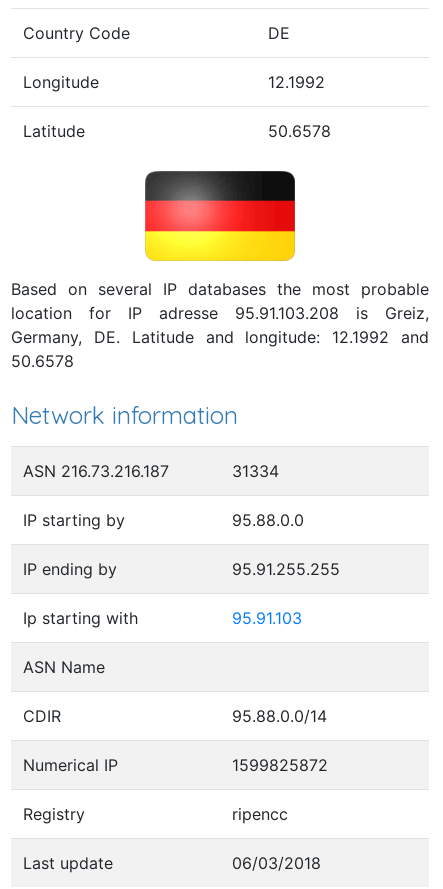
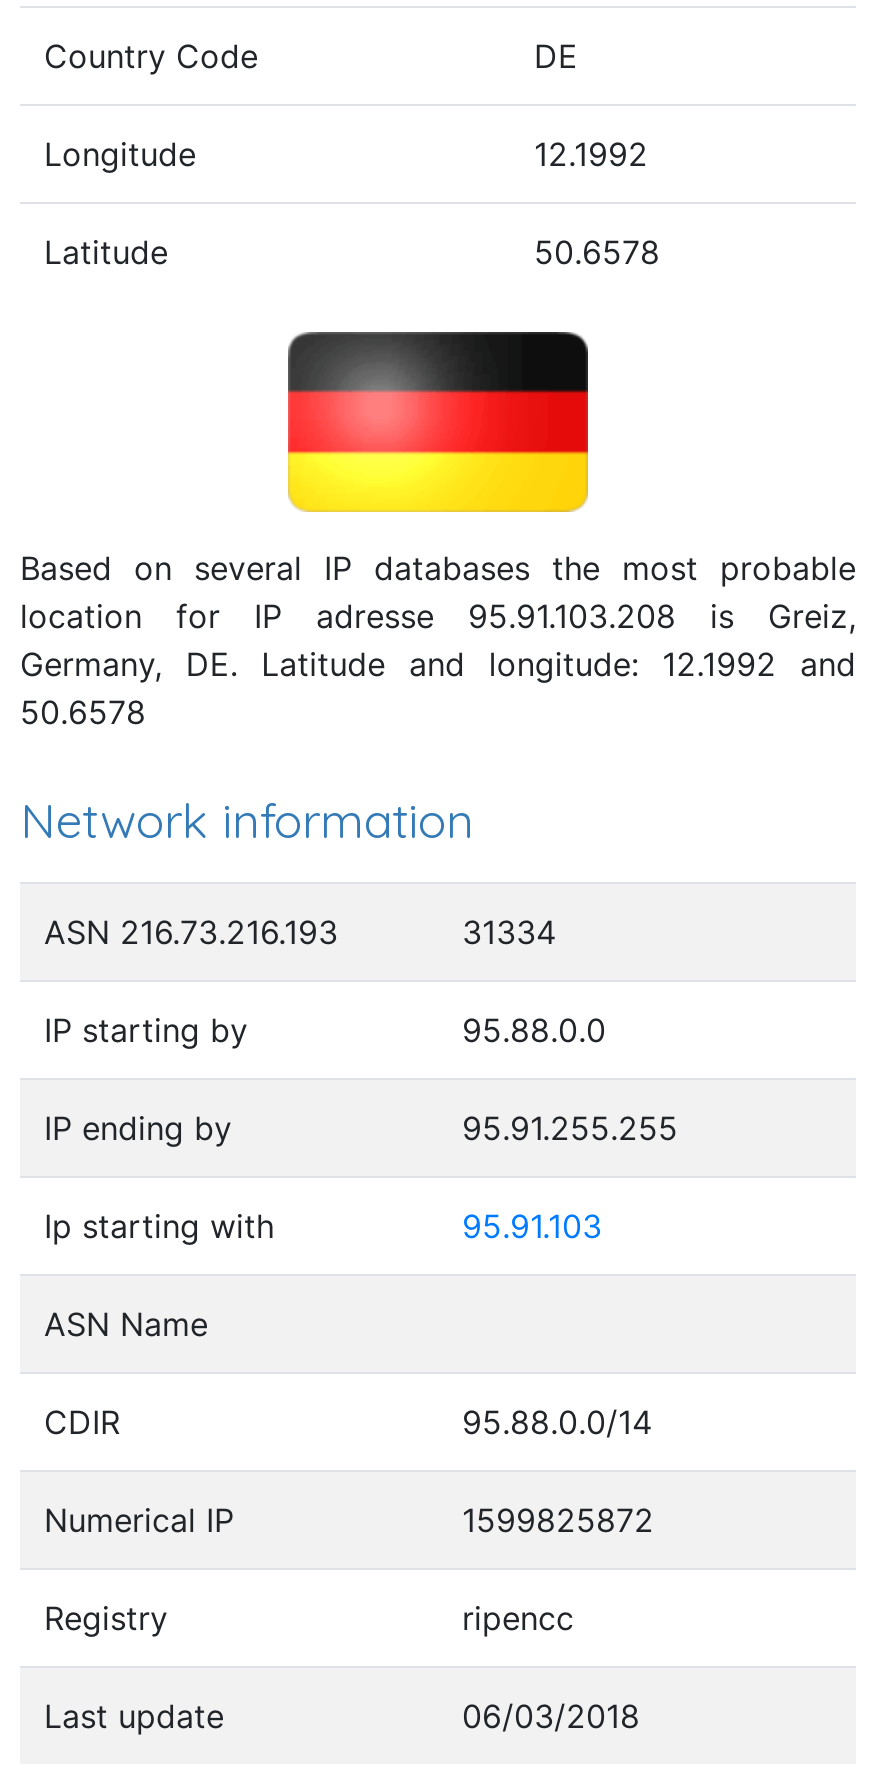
- ASN 216.73.216.187
+ ASN 216.73.216.193
